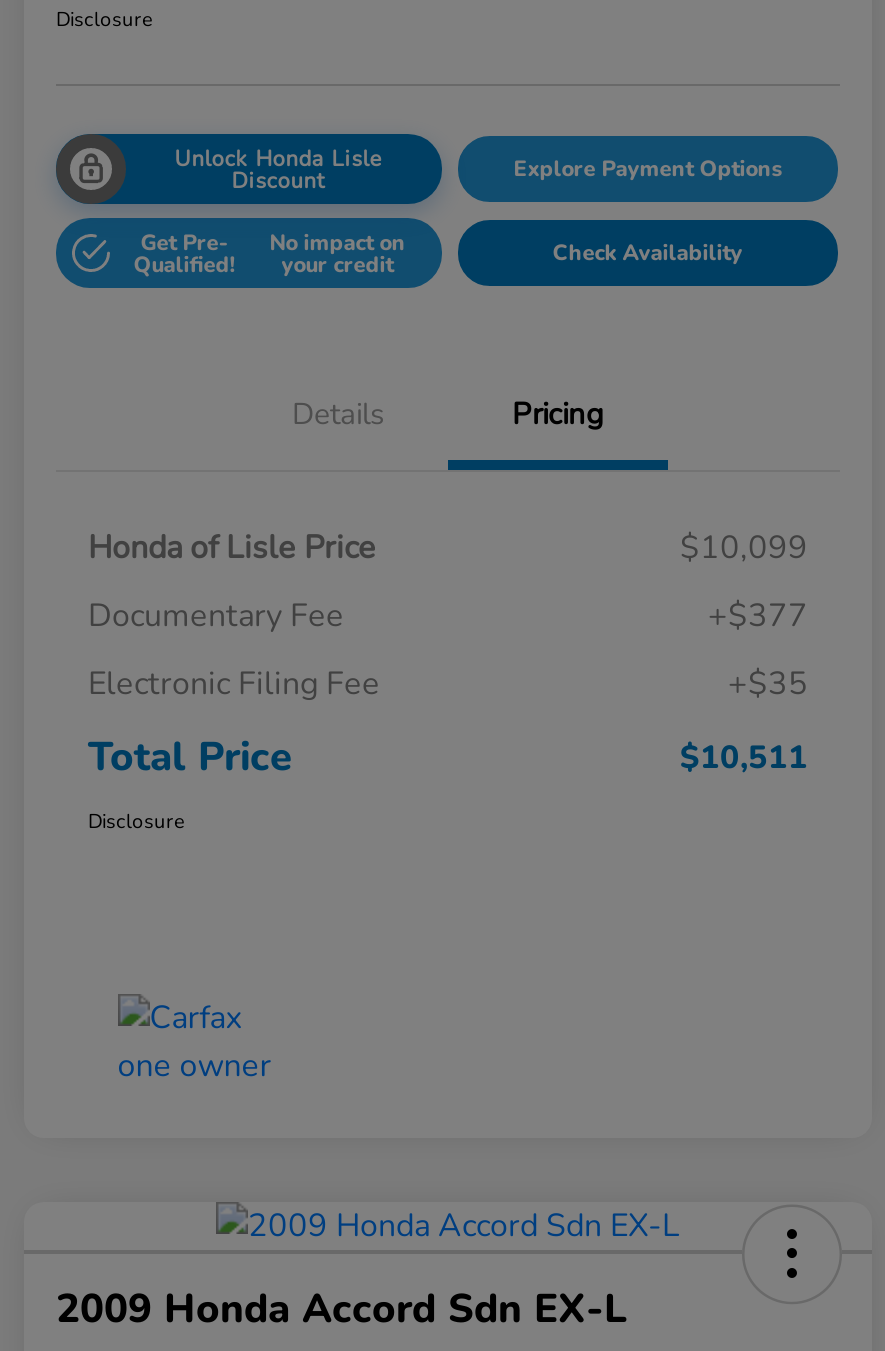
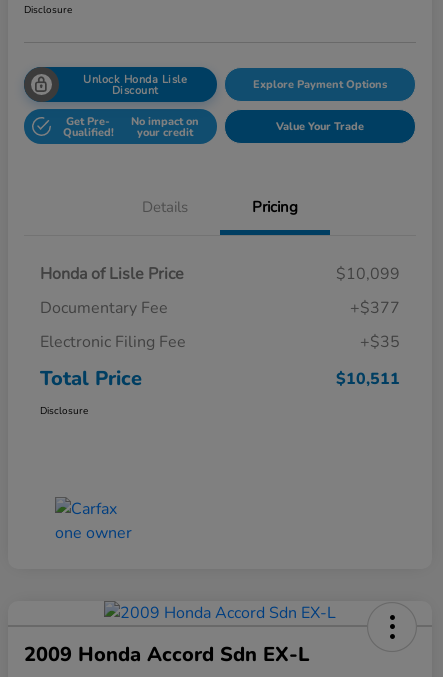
- Check Availability
+ Value Your Trade
